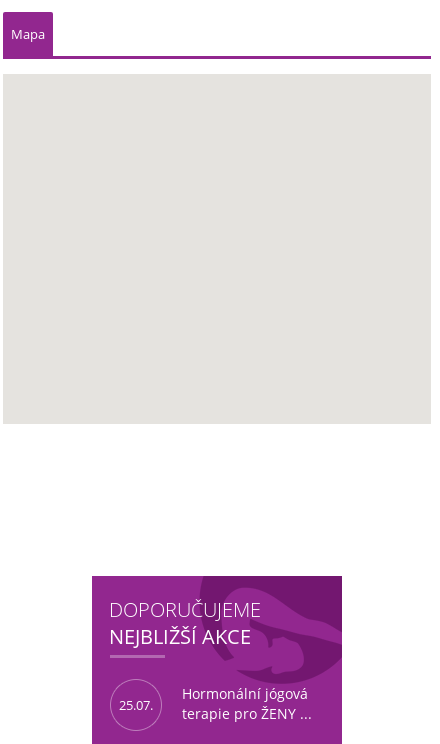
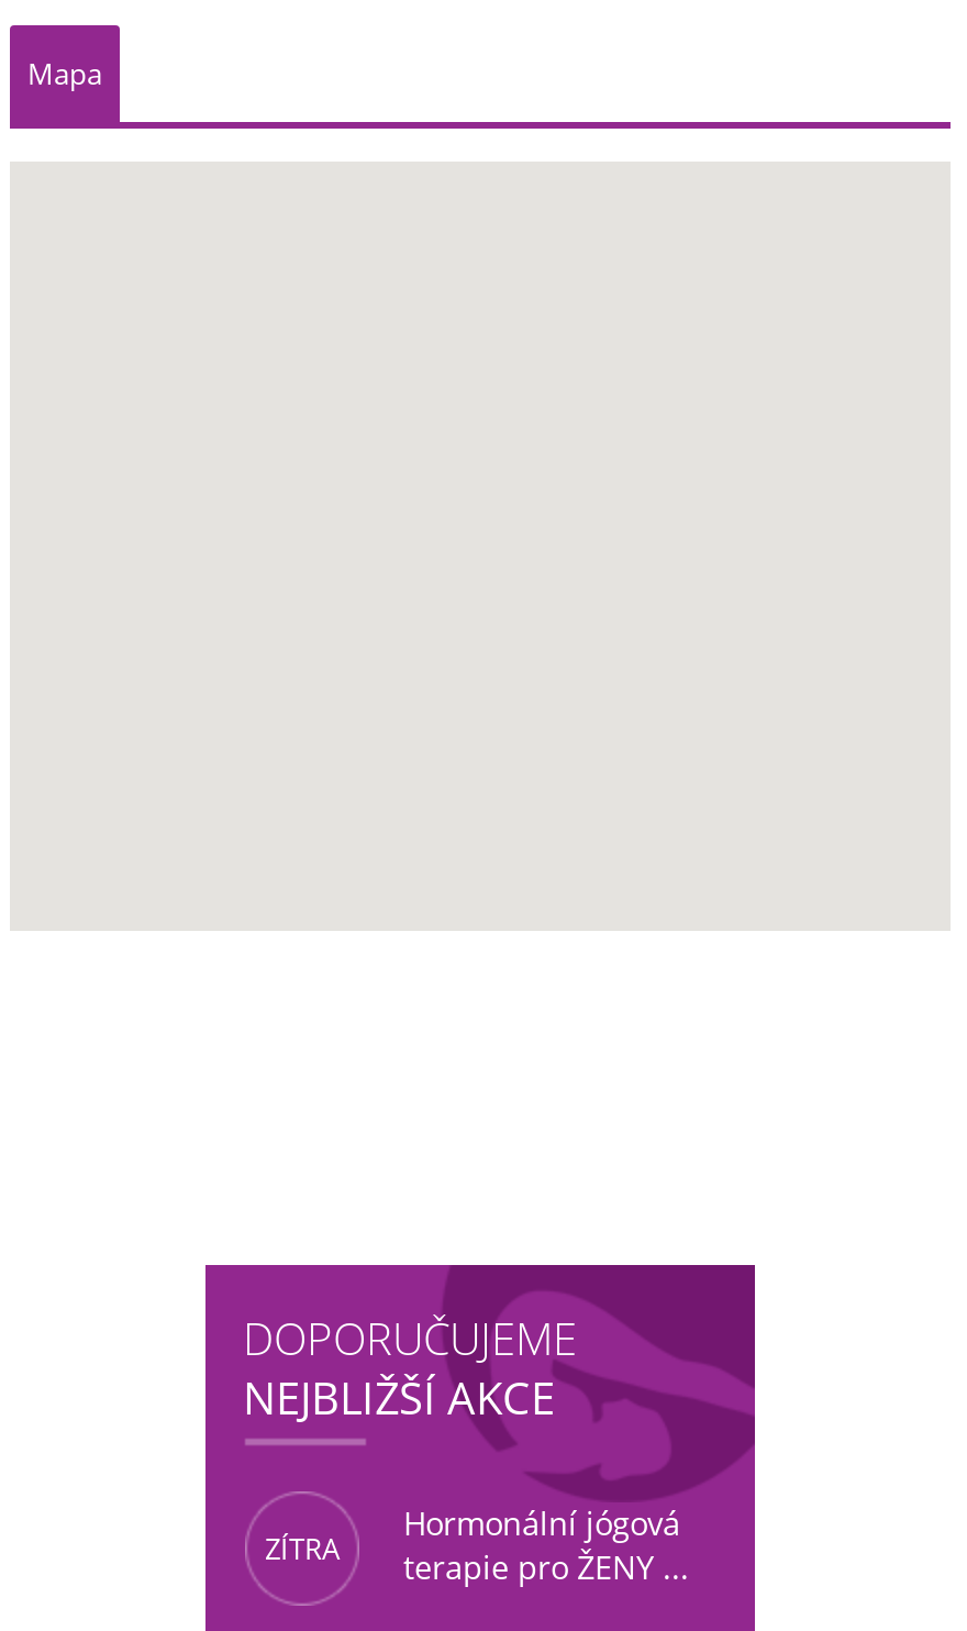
- 25.07.
+ ZÍTRA
